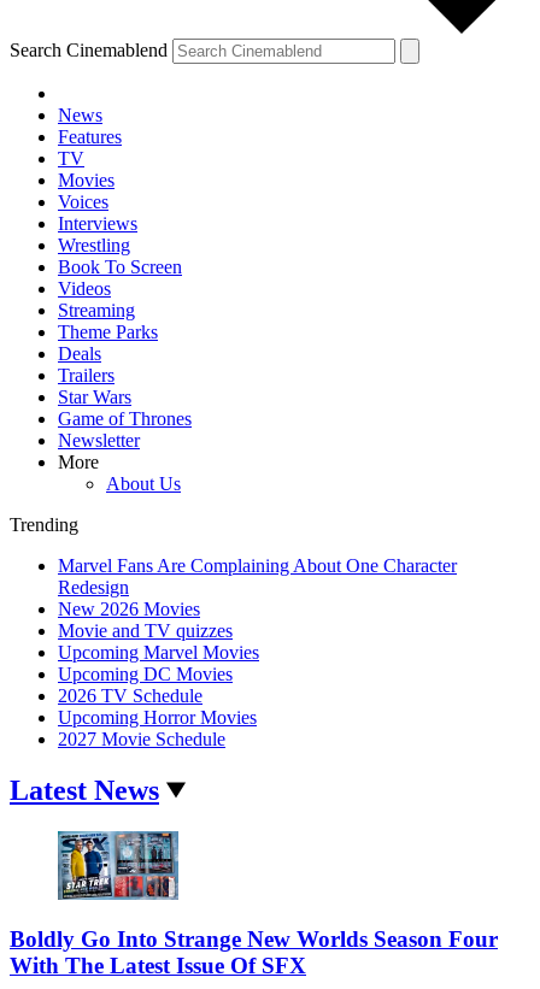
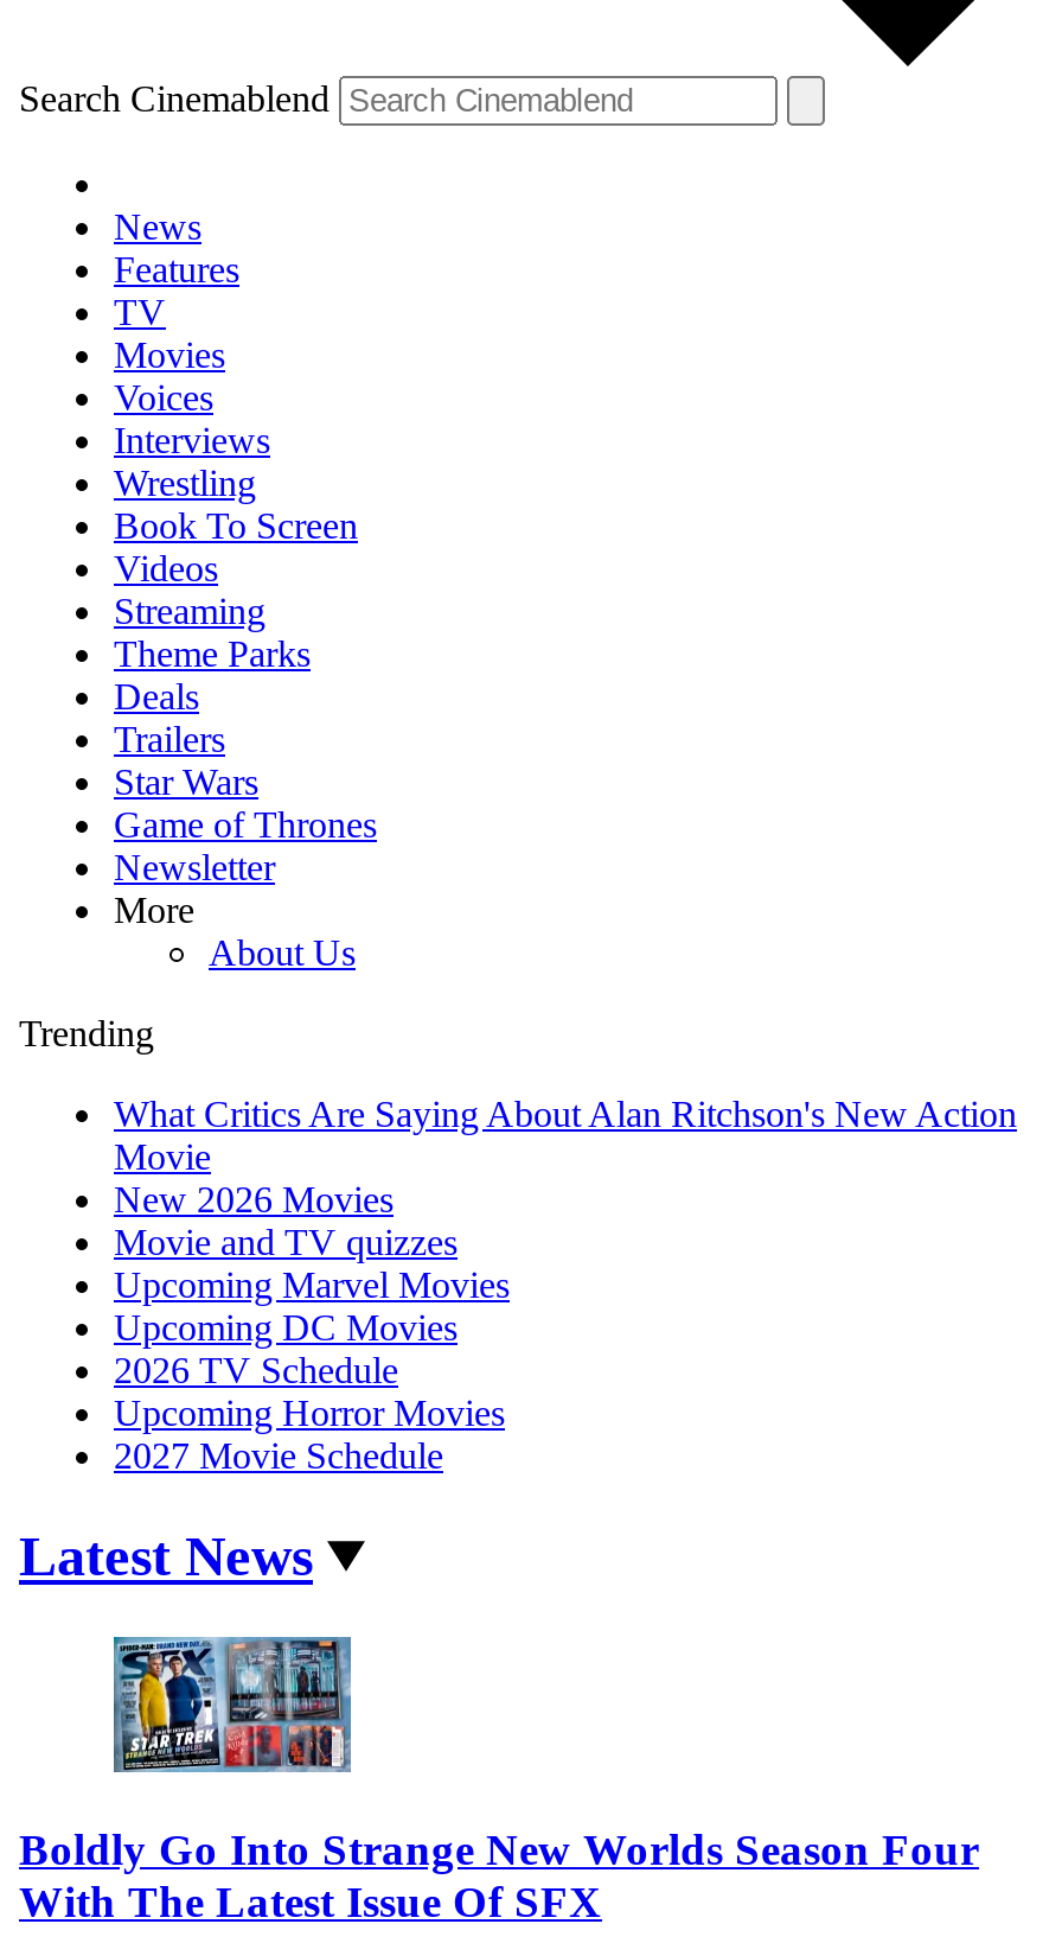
- Marvel Fans Are Complaining About One Character
- Redesign
+ What Critics Are Saying About Alan Ritchson's New Action
+ Movie
